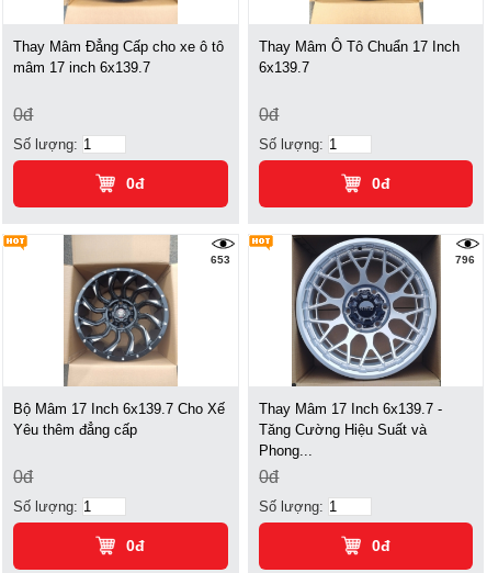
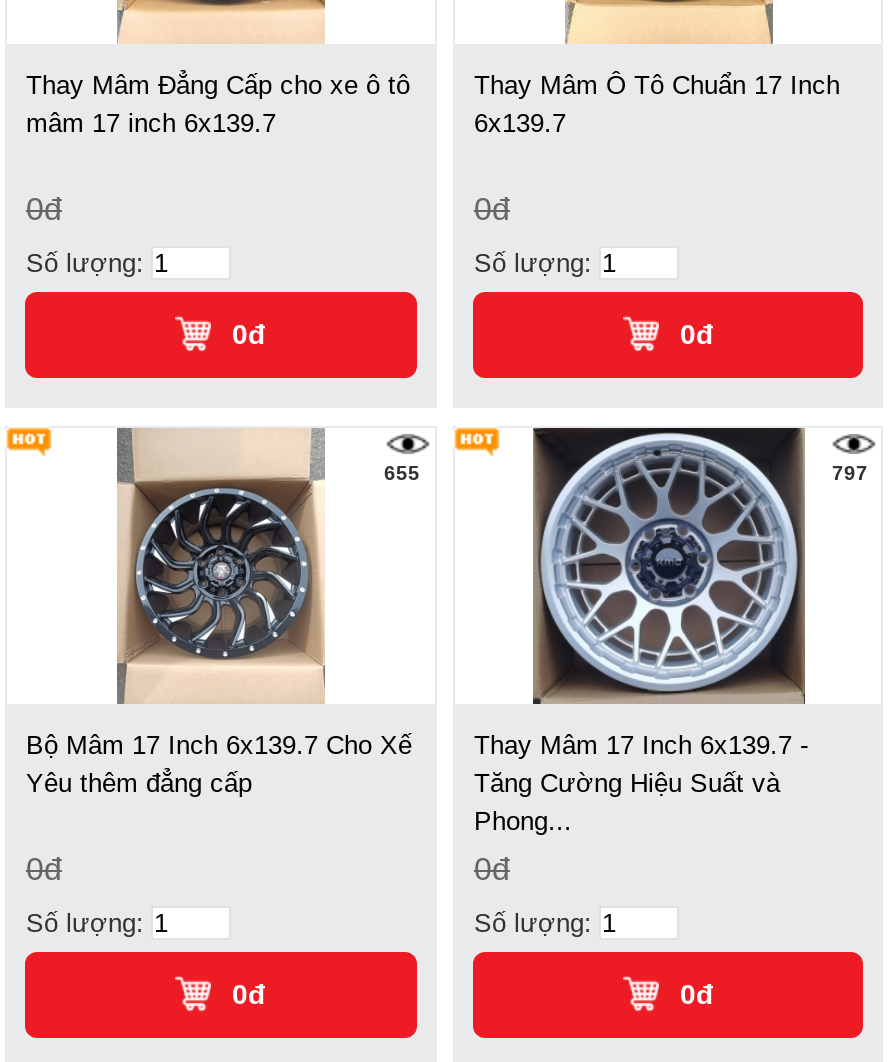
- 653
+ 655

- 796
+ 797
